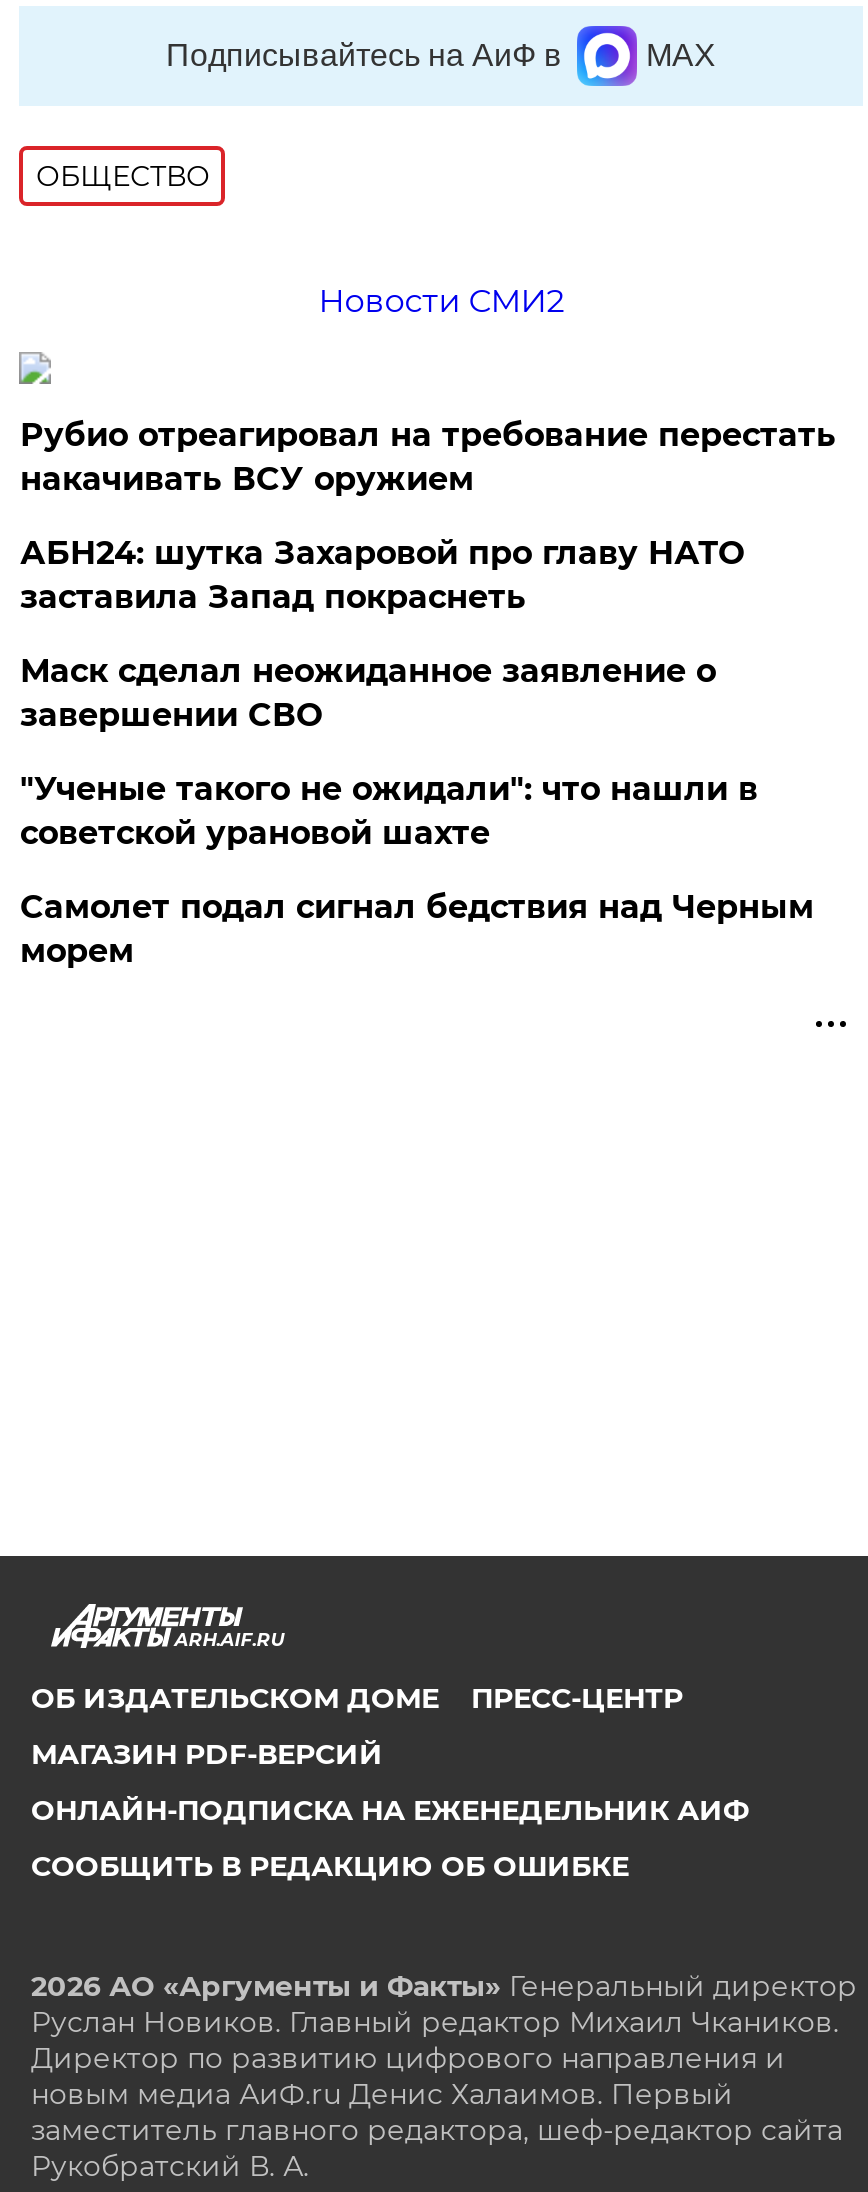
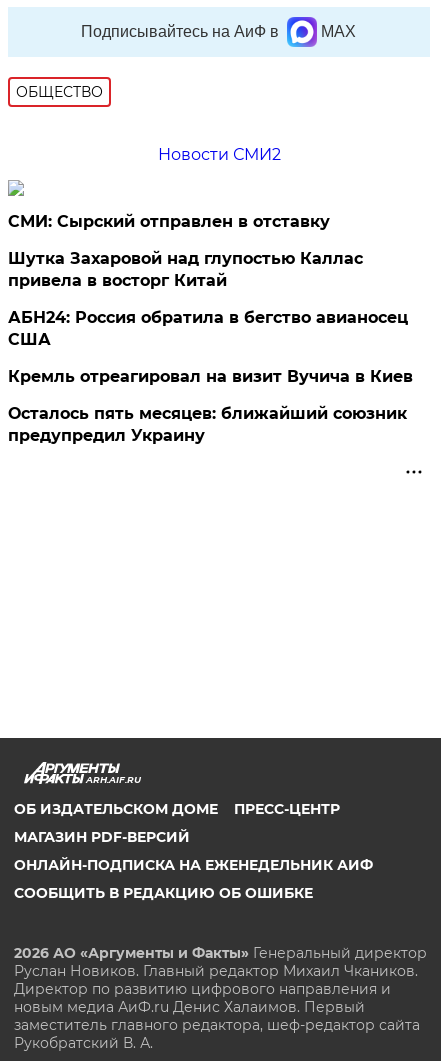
- Рубио отреагировал на требование перестать
- накачивать ВСУ оружием
+ СМИ: Сырский отправлен в отставку

- АБН24: шутка Захаровой про главу НАТО
- заставила Запад покраснеть
+ Шутка Захаровой над глупостью Каллас
+ привела в восторг Китай

- Маск сделал неожиданное заявление о
- завершении СВО
+ АБН24: Россия обратила в бегство авианосец
+ США

- "Ученые такого не ожидали": что нашли в
- советской урановой шахте
+ Кремль отреагировал на визит Вучича в Киев

- Самолет подал сигнал бедствия над Черным
- морем
+ Осталось пять месяцев: ближайший союзник
+ предупредил Украину
